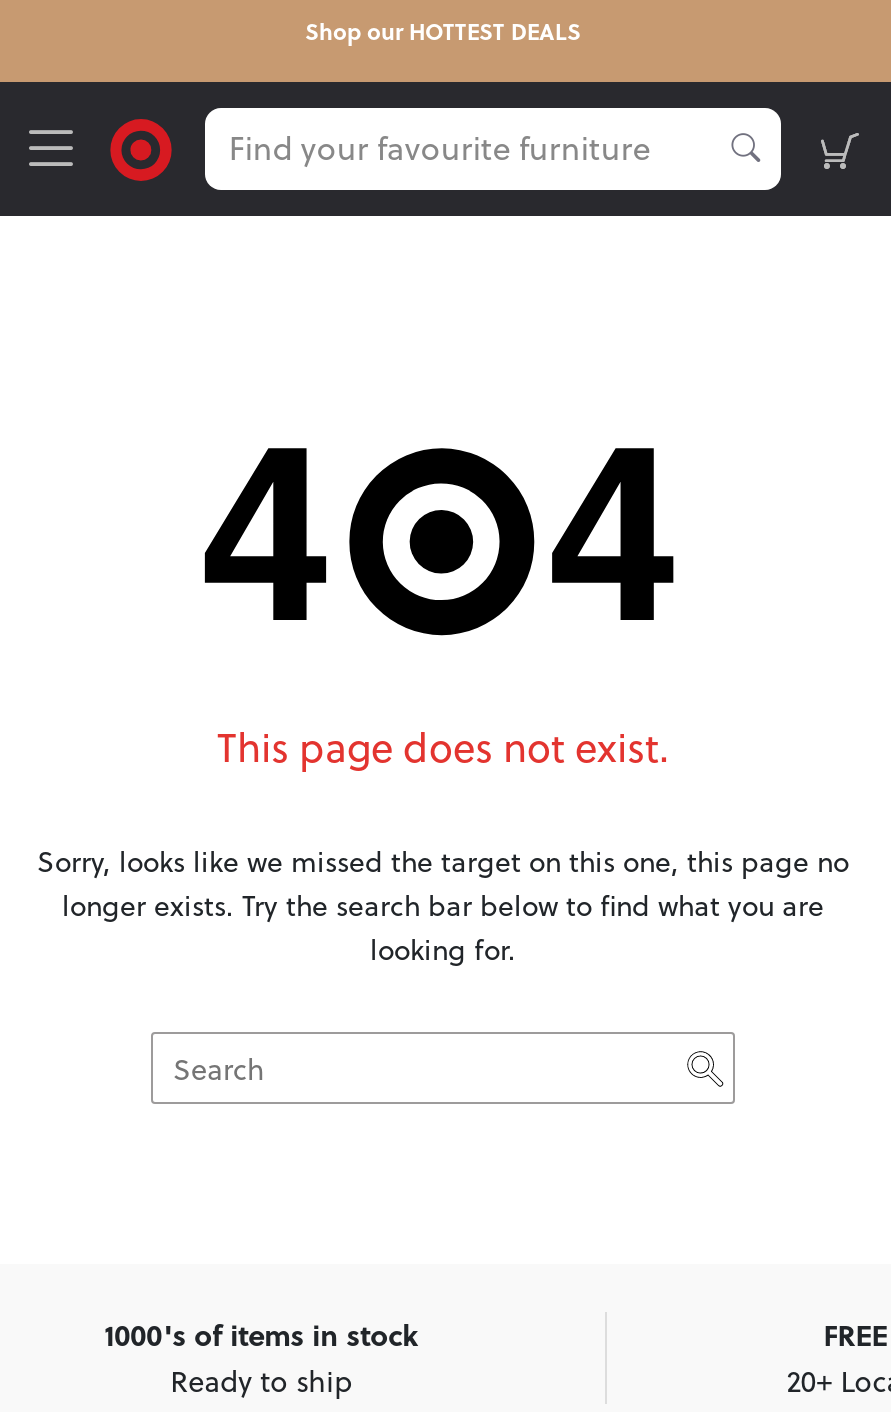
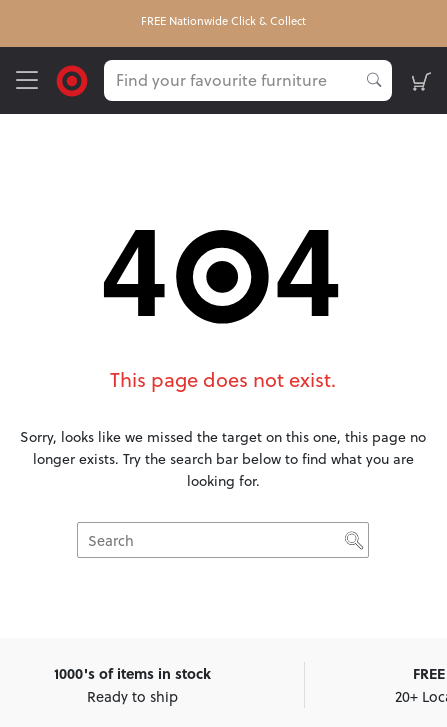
- Shop our HOTTEST DEALS
+ FREE Nationwide Click & Collect
